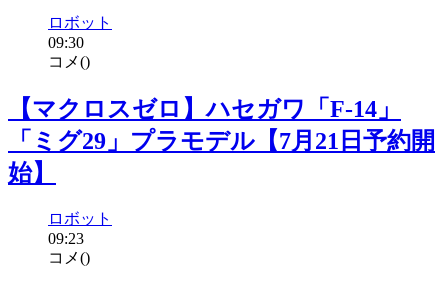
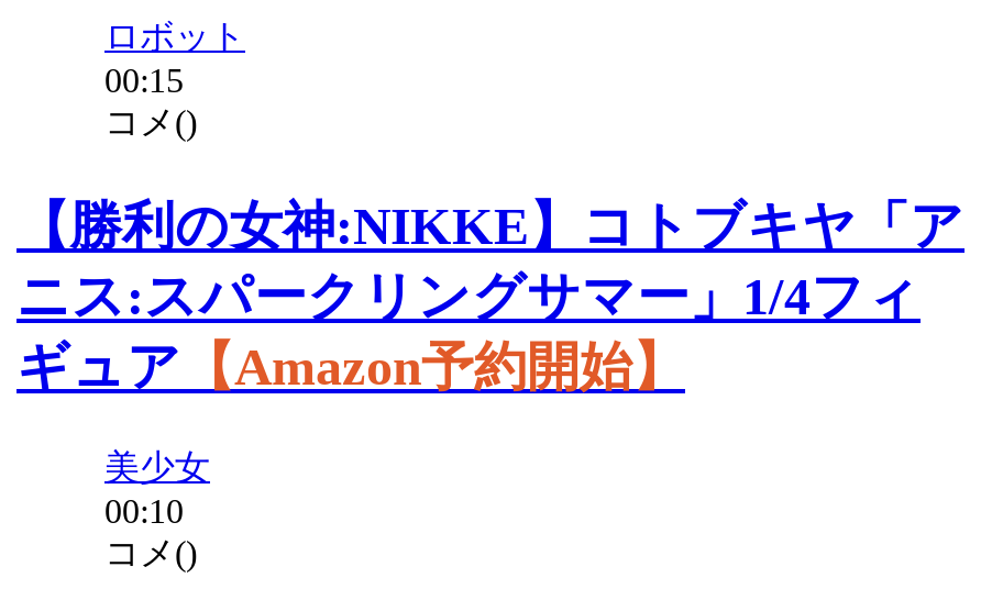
- 09:30
+ 00:15

- 【マクロスゼロ】ハセガワ「F-14」
- 「ミグ29」プラモデル【7月21日予約開
- 始】
+ 【勝利の女神:NIKKE】コトブキヤ「ア
+ ニス:スパークリングサマー」1/4フィ
+ ギュア【Amazon予約開始】

- ロボット
- 09:23
+ 美少女
+ 00:10
